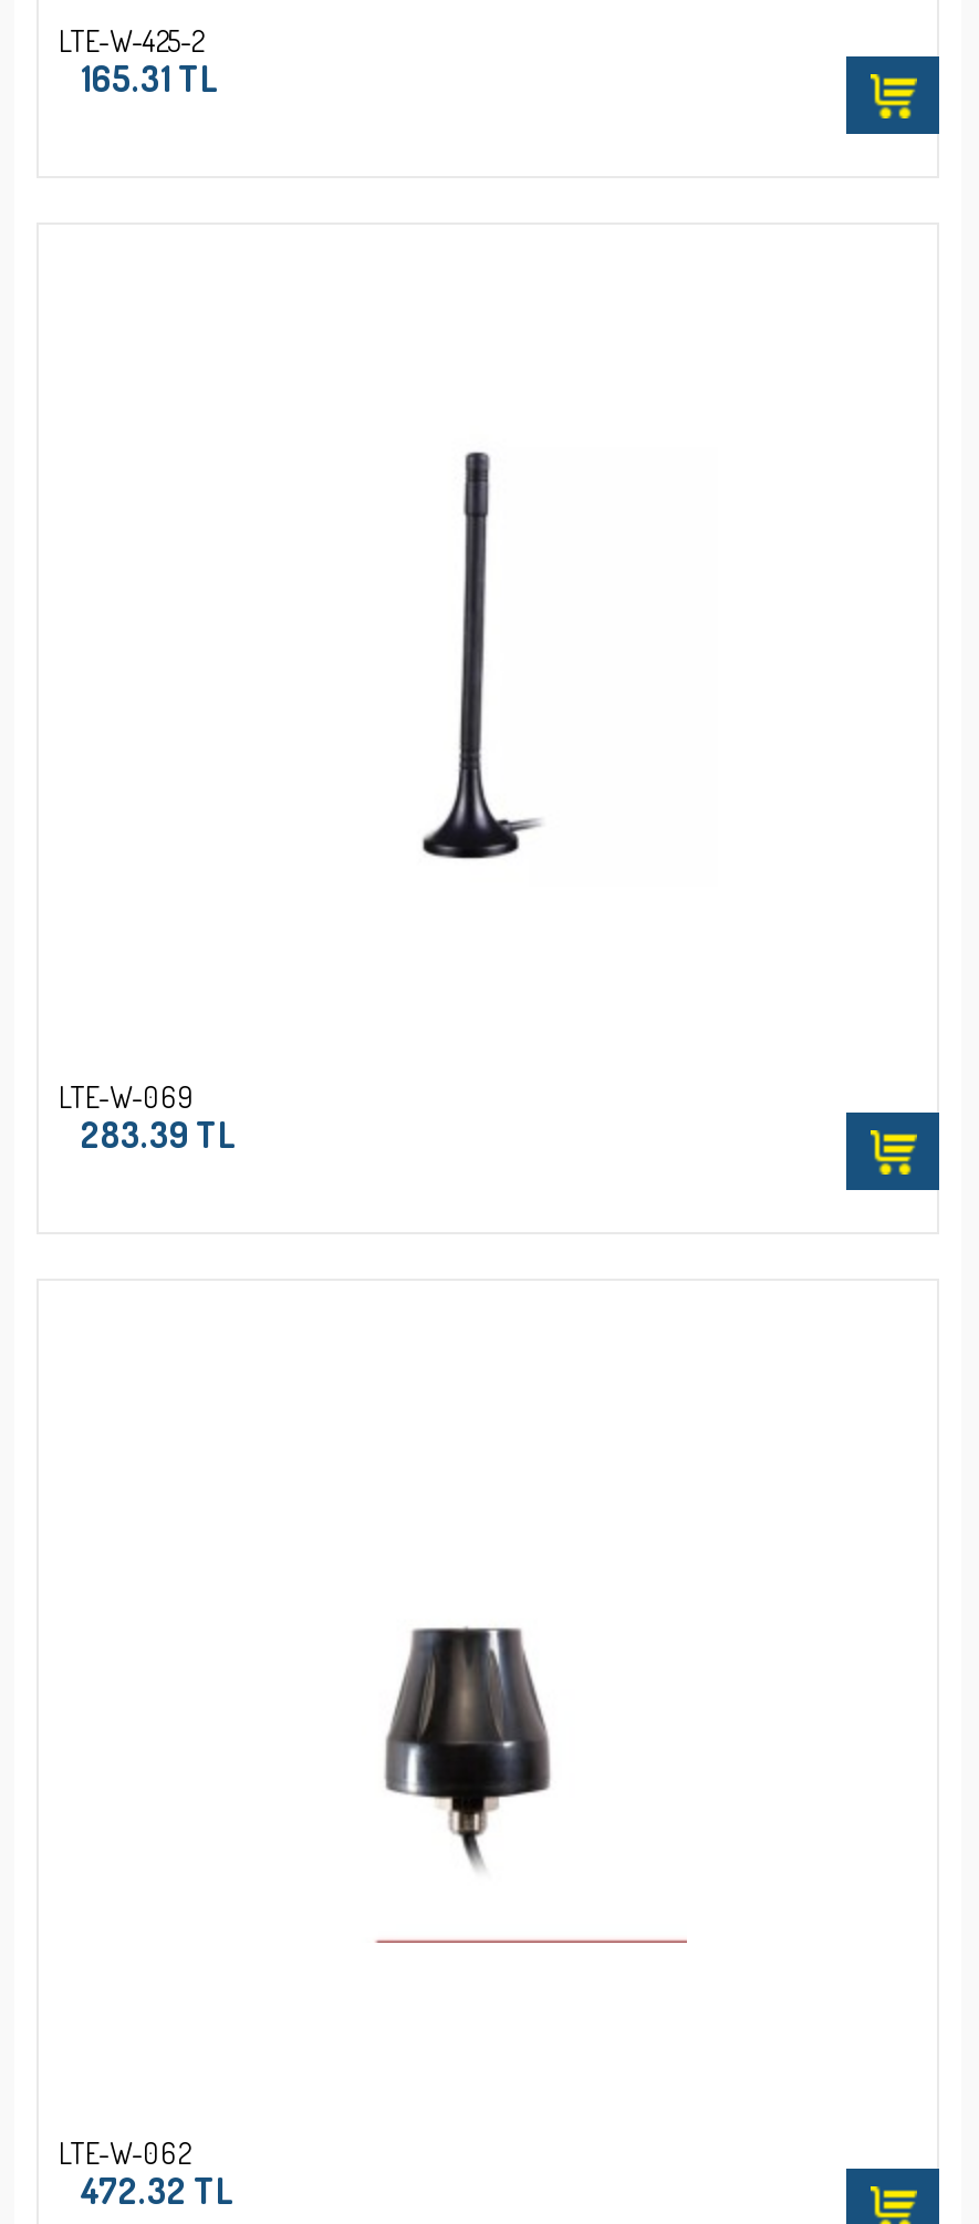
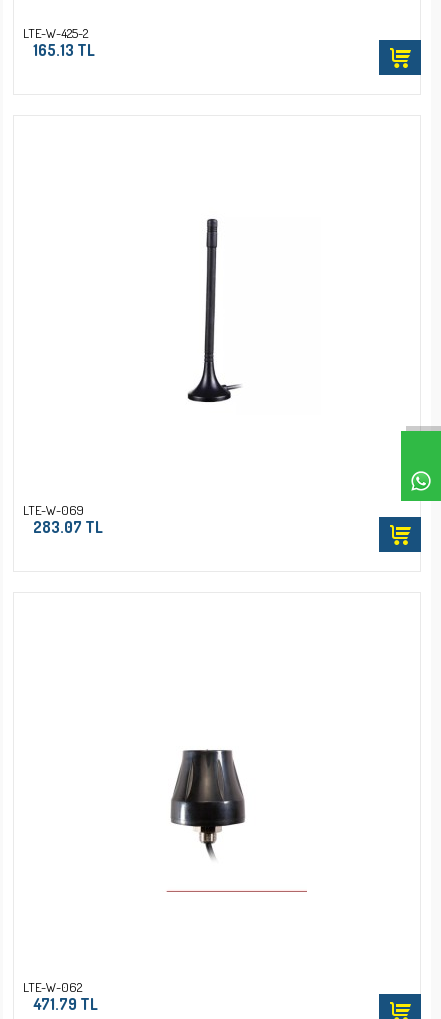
- 165.31 TL
+ 165.13 TL

+ [image]

- 283.39 TL
+ 283.07 TL

- 472.32 TL
+ 471.79 TL
